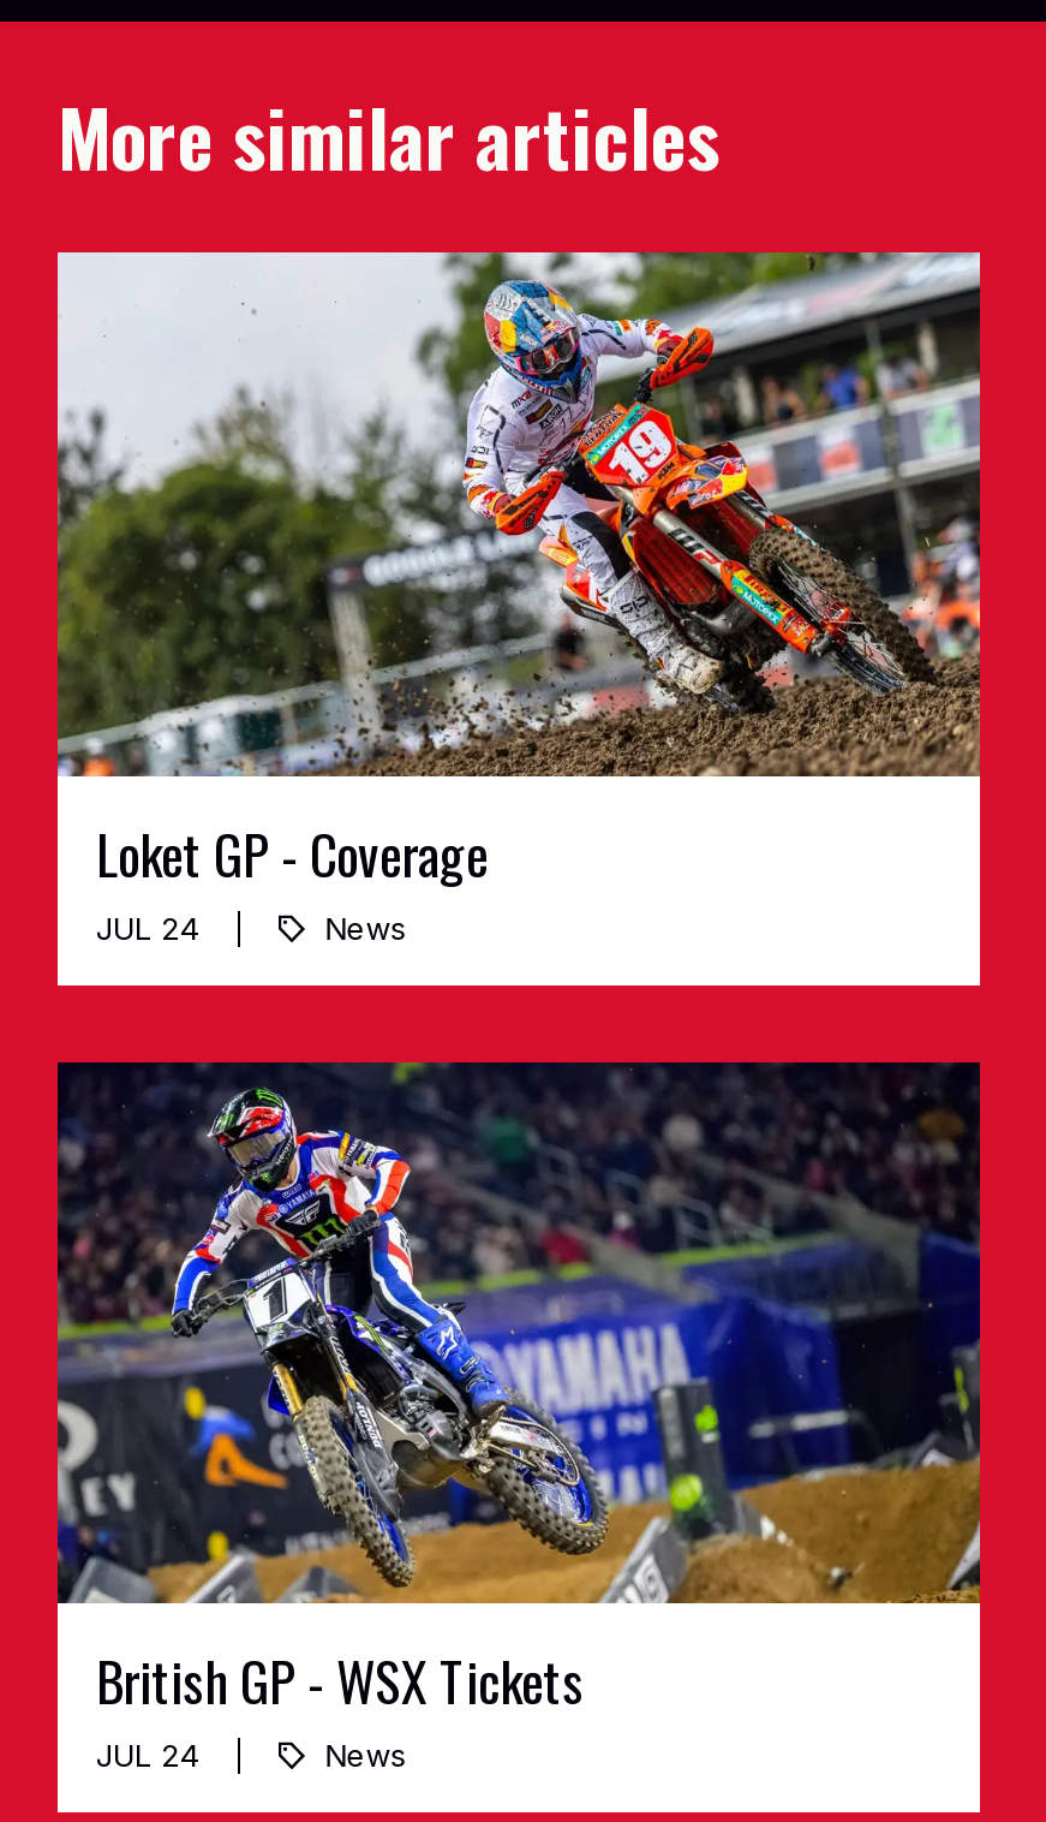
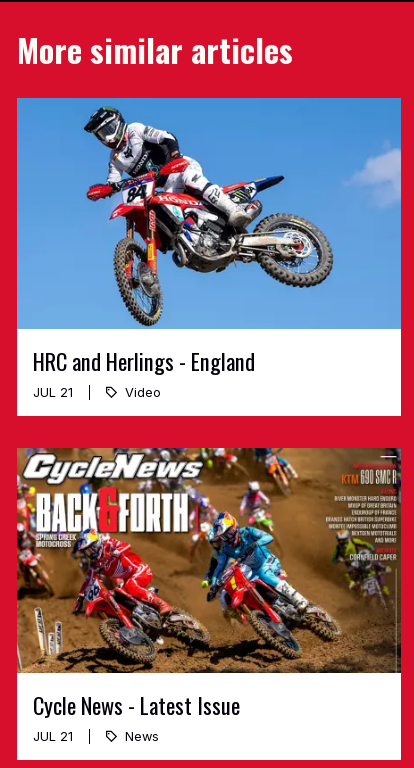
- [image]
- Loket GP - Coverage
- JUL 24
- News
+ [image]
+ HRC and Herlings - England
+ JUL 21
+ Video

- [image]
- British GP - WSX Tickets
- JUL 24
+ [image]
+ Cycle News - Latest Issue
+ JUL 21
